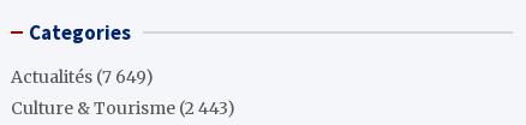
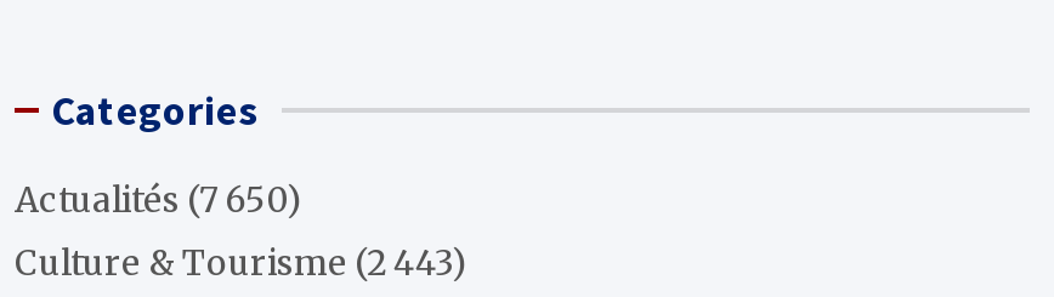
- Actualités (7 649)
+ Actualités (7 650)
